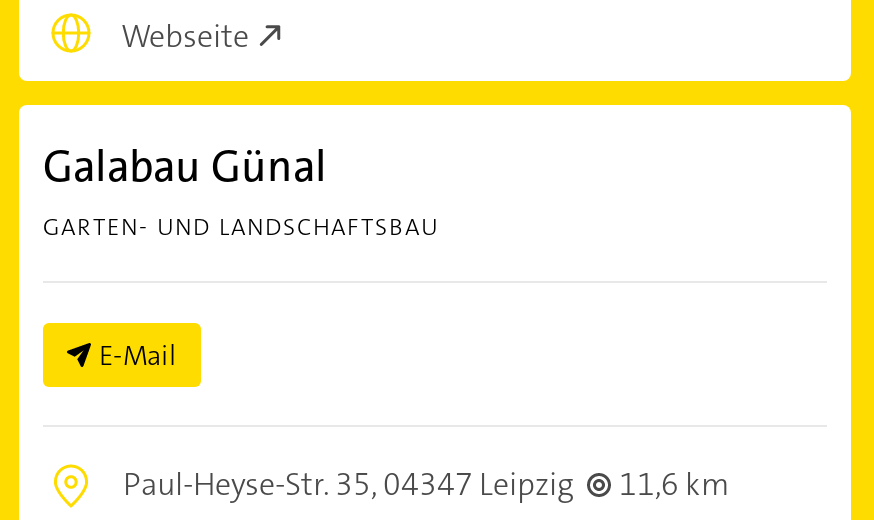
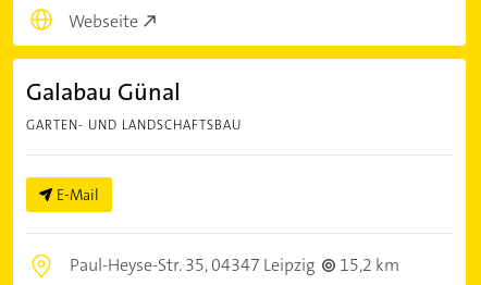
- Paul-Heyse-Str. 35, 04347 Leipzig 11,6 km
+ Paul-Heyse-Str. 35, 04347 Leipzig 15,2 km
